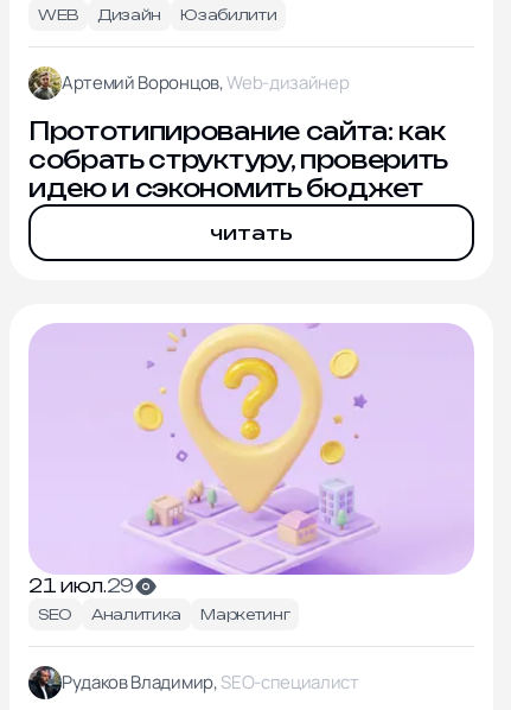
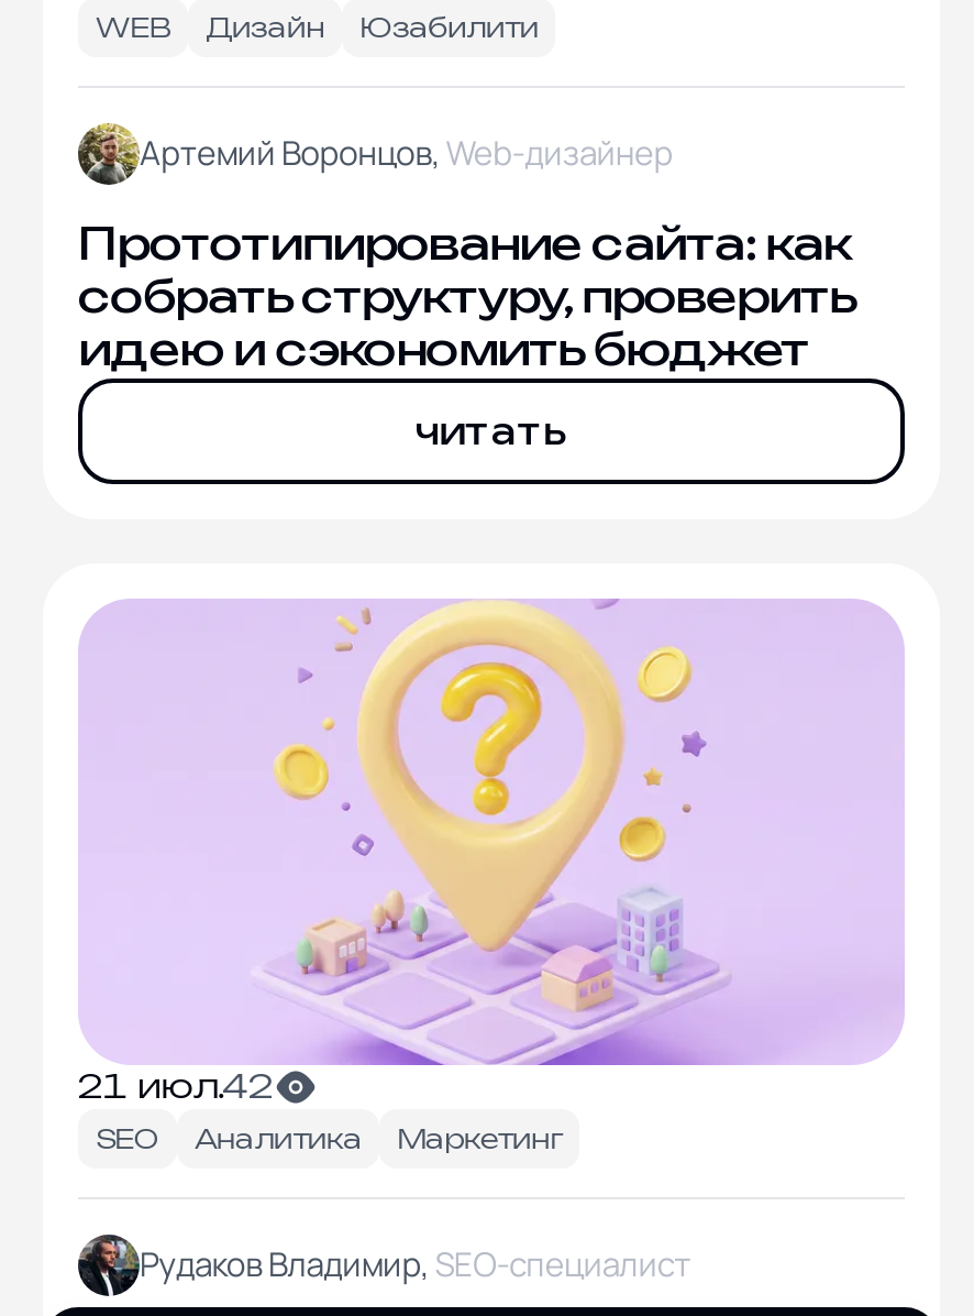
- 21 июл.29
+ 21 июл.42
